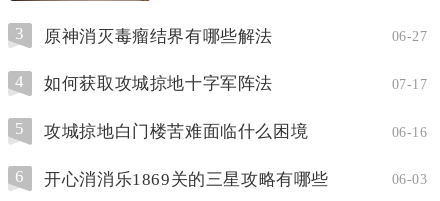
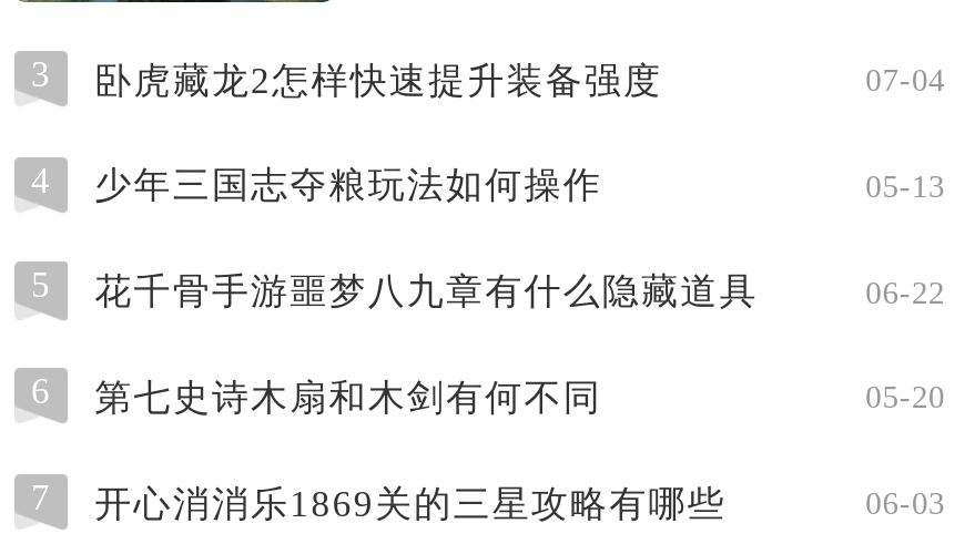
- 原神消灭毒瘤结界有哪些解法
- 06-27
+ 卧虎藏龙2怎样快速提升装备强度
+ 07-04

- 如何获取攻城掠地十字军阵法
- 07-17
+ 少年三国志夺粮玩法如何操作
+ 05-13

- 攻城掠地白门楼苦难面临什么困境
- 06-16
+ 花千骨手游噩梦八九章有什么隐藏道具
+ 06-22

+ 第七史诗木扇和木剑有何不同
+ 05-20
+ 7
